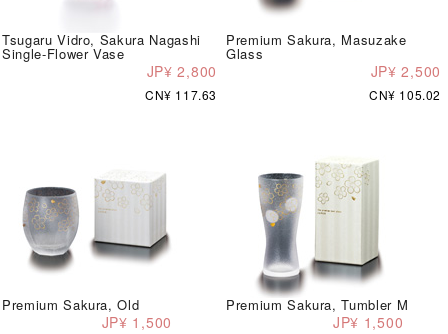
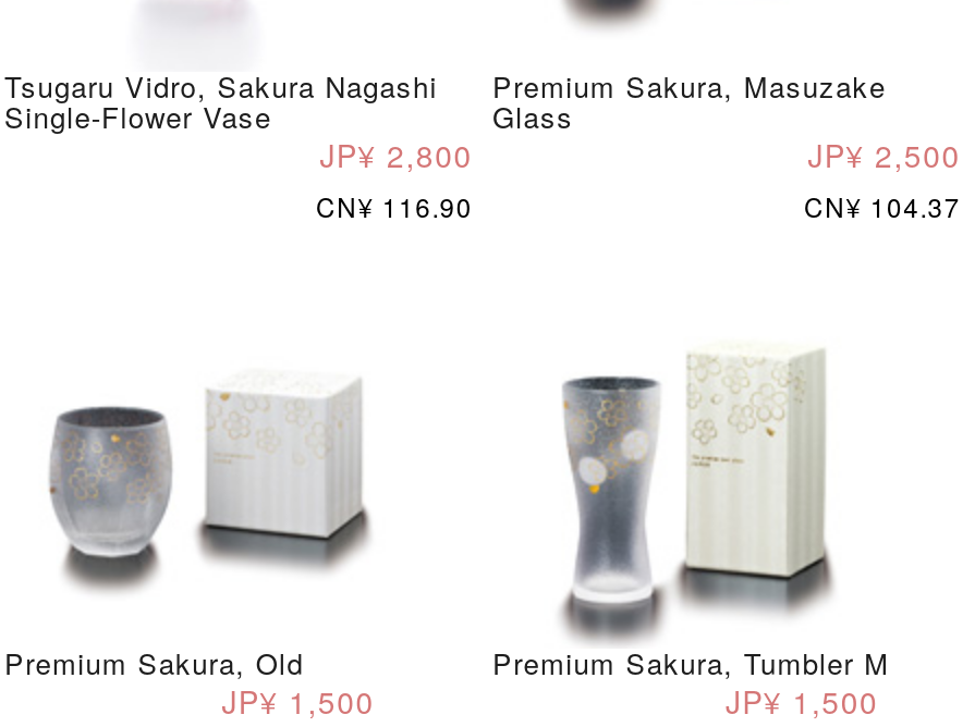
- CN¥ 117.63
+ CN¥ 116.90

- CN¥ 105.02
+ CN¥ 104.37
